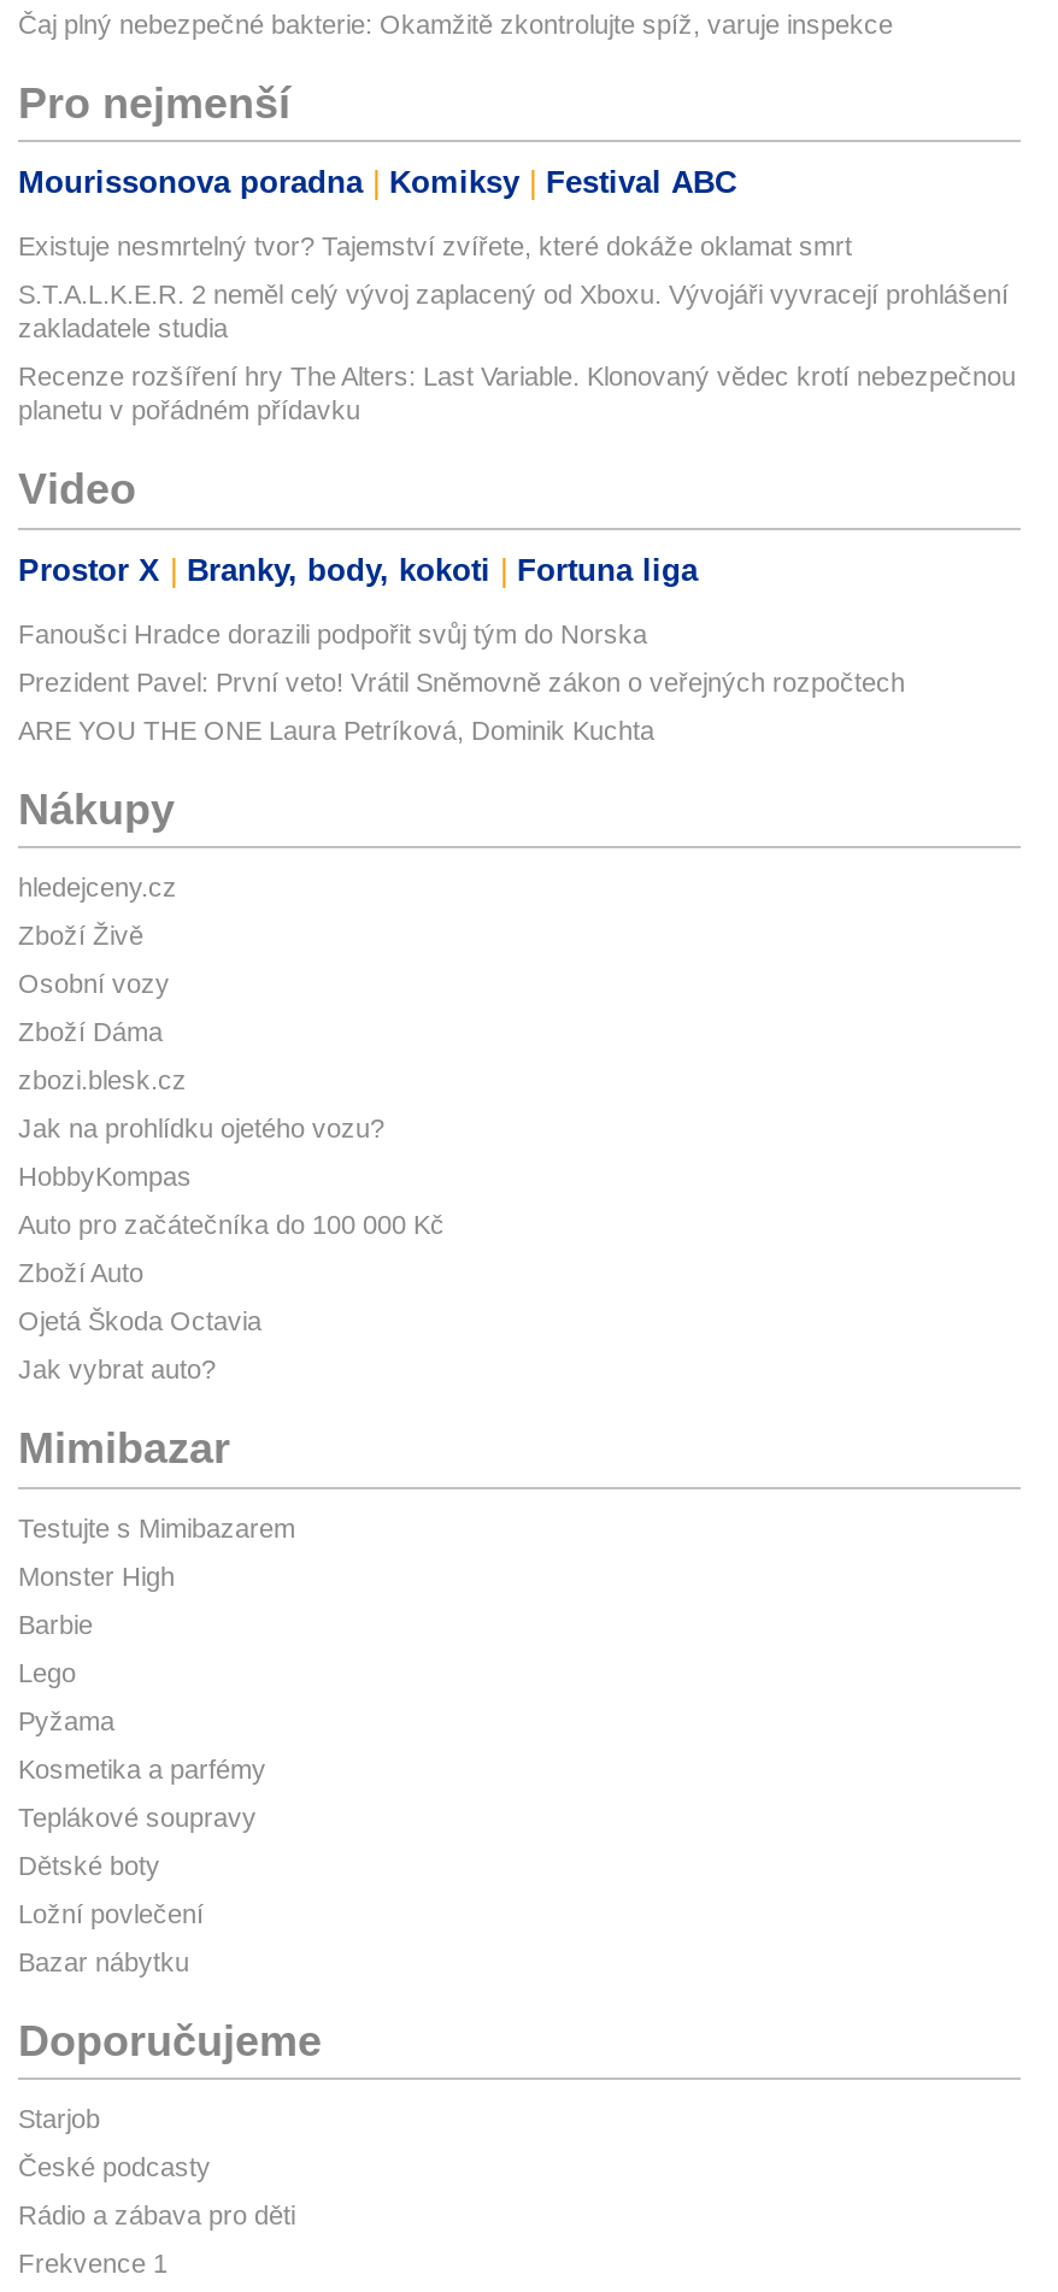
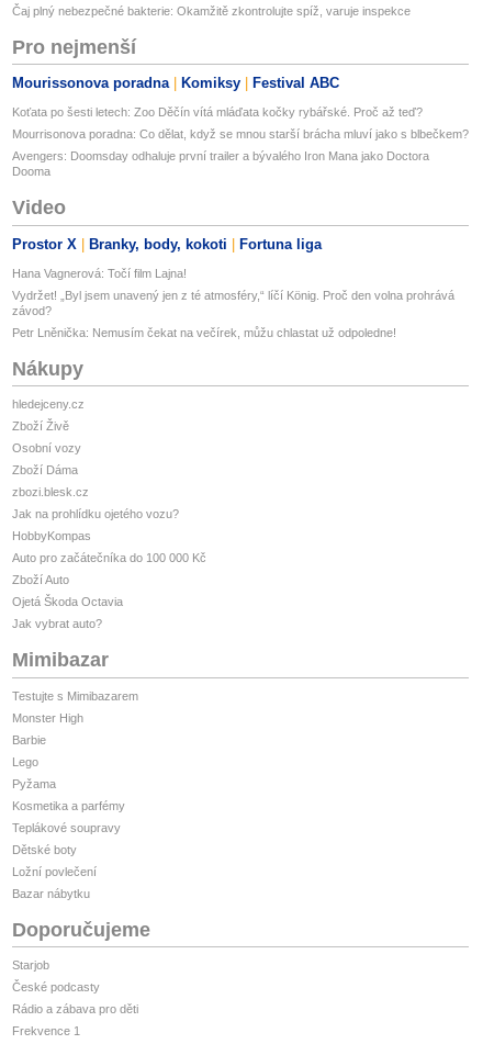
- Existuje nesmrtelný tvor? Tajemství zvířete, které dokáže oklamat smrt
+ Koťata po šesti letech: Zoo Děčín vítá mláďata kočky rybářské. Proč až teď?

- S.T.A.L.K.E.R. 2 neměl celý vývoj zaplacený od Xboxu. Vývojáři vyvracejí prohlášení
- zakladatele studia
+ Mourrisonova poradna: Co dělat, když se mnou starší brácha mluví jako s blbečkem?

- Recenze rozšíření hry The Alters: Last Variable. Klonovaný vědec krotí nebezpečnou
- planetu v pořádném přídavku
+ Avengers: Doomsday odhaluje první trailer a bývalého Iron Mana jako Doctora
+ Dooma

- Fanoušci Hradce dorazili podpořit svůj tým do Norska
+ Hana Vagnerová: Točí film Lajna!

- Prezident Pavel: První veto! Vrátil Sněmovně zákon o veřejných rozpočtech
+ Vydržet! „Byl jsem unavený jen z té atmosféry,“ líčí König. Proč den volna prohrává
+ závod?

- ARE YOU THE ONE Laura Petríková, Dominik Kuchta
+ Petr Lněnička: Nemusím čekat na večírek, můžu chlastat už odpoledne!
